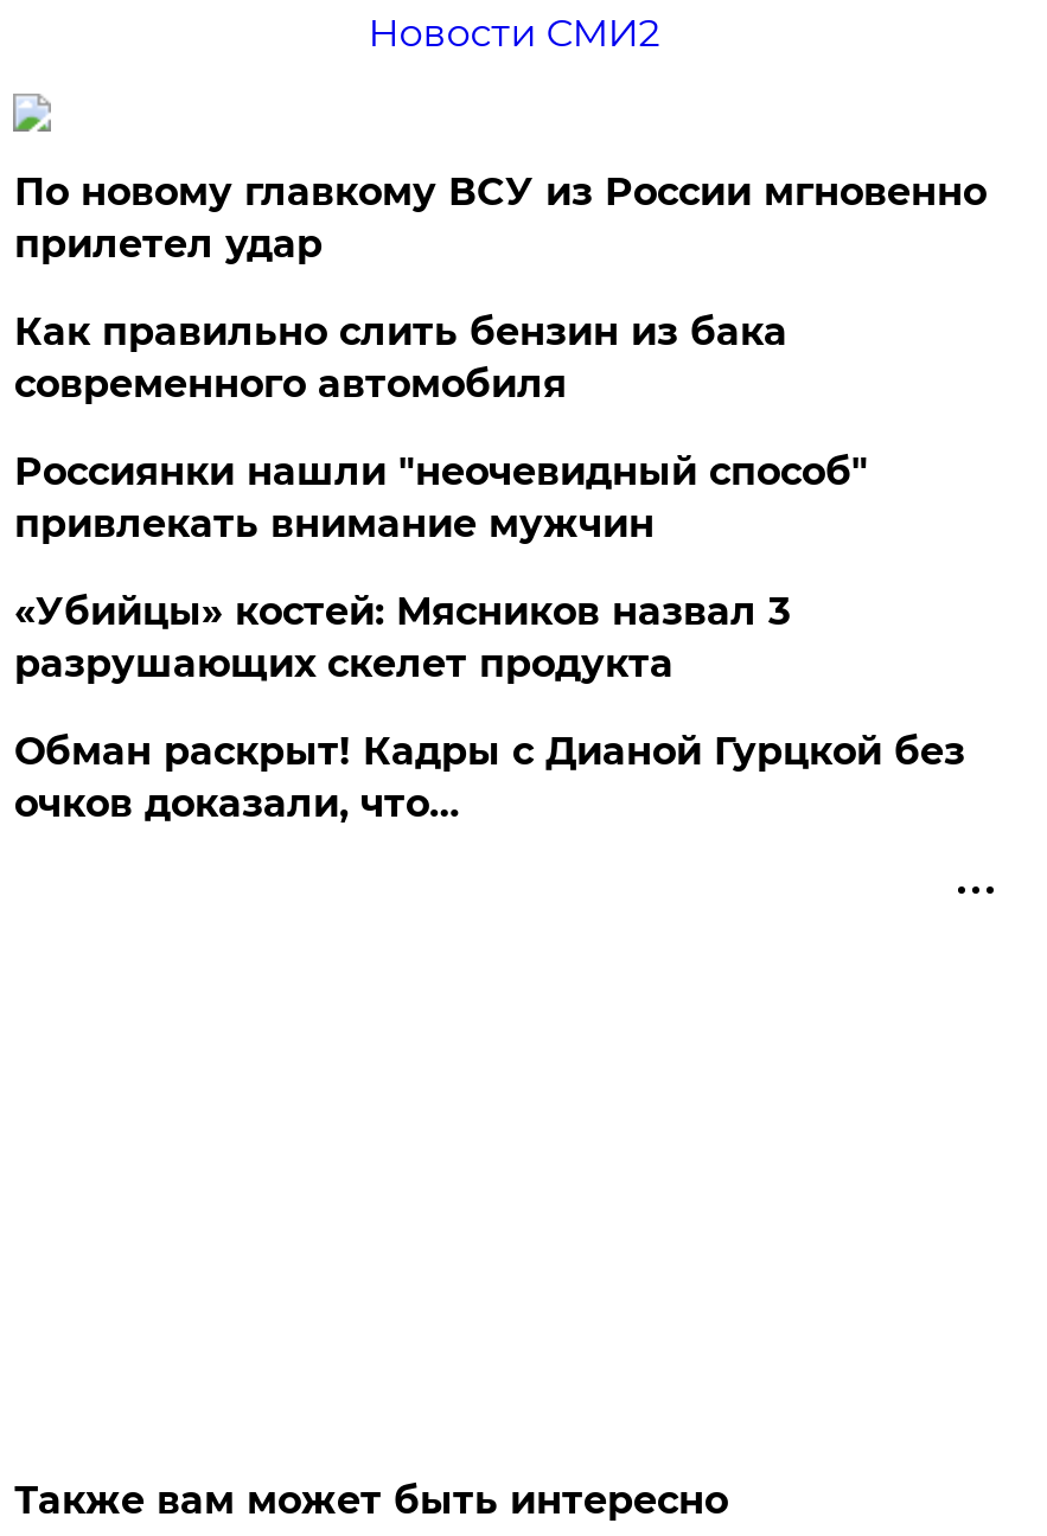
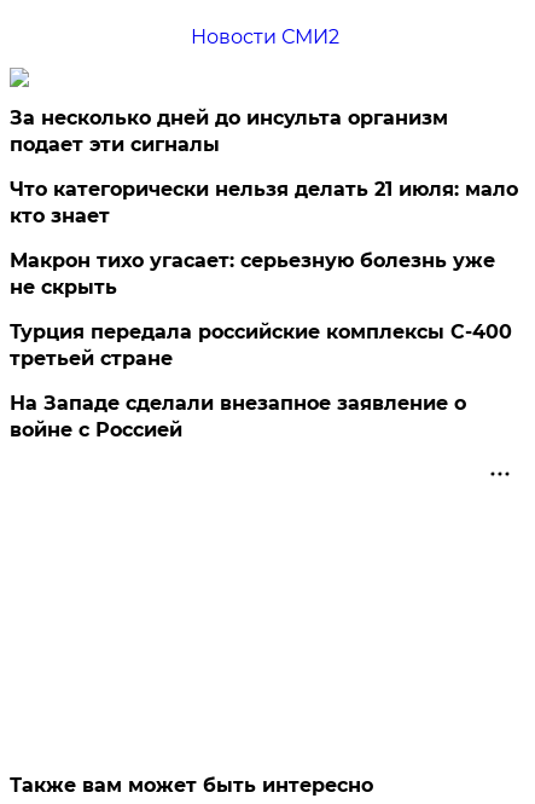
- По новому главкому ВСУ из России мгновенно
- прилетел удар
+ За несколько дней до инсульта организм
+ подает эти сигналы

- Как правильно слить бензин из бака
- современного автомобиля
+ Что категорически нельзя делать 21 июля: мало
+ кто знает

- Россиянки нашли "неочевидный способ"
- привлекать внимание мужчин
+ Макрон тихо угасает: серьезную болезнь уже
+ не скрыть

- «Убийцы» костей: Мясников назвал 3
- разрушающих скелет продукта
+ Турция передала российские комплексы С-400
+ третьей стране

- Обман раскрыт! Кадры с Дианой Гурцкой без
- очков доказали, что…
+ На Западе сделали внезапное заявление о
+ войне с Россией
